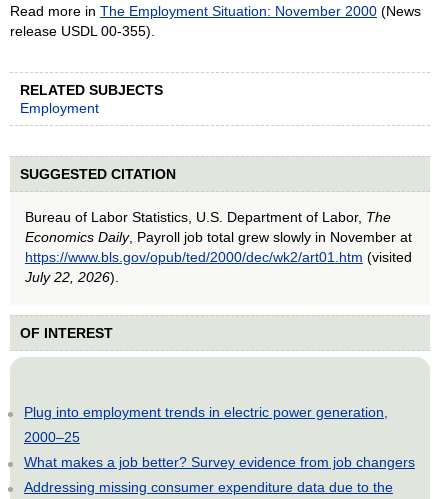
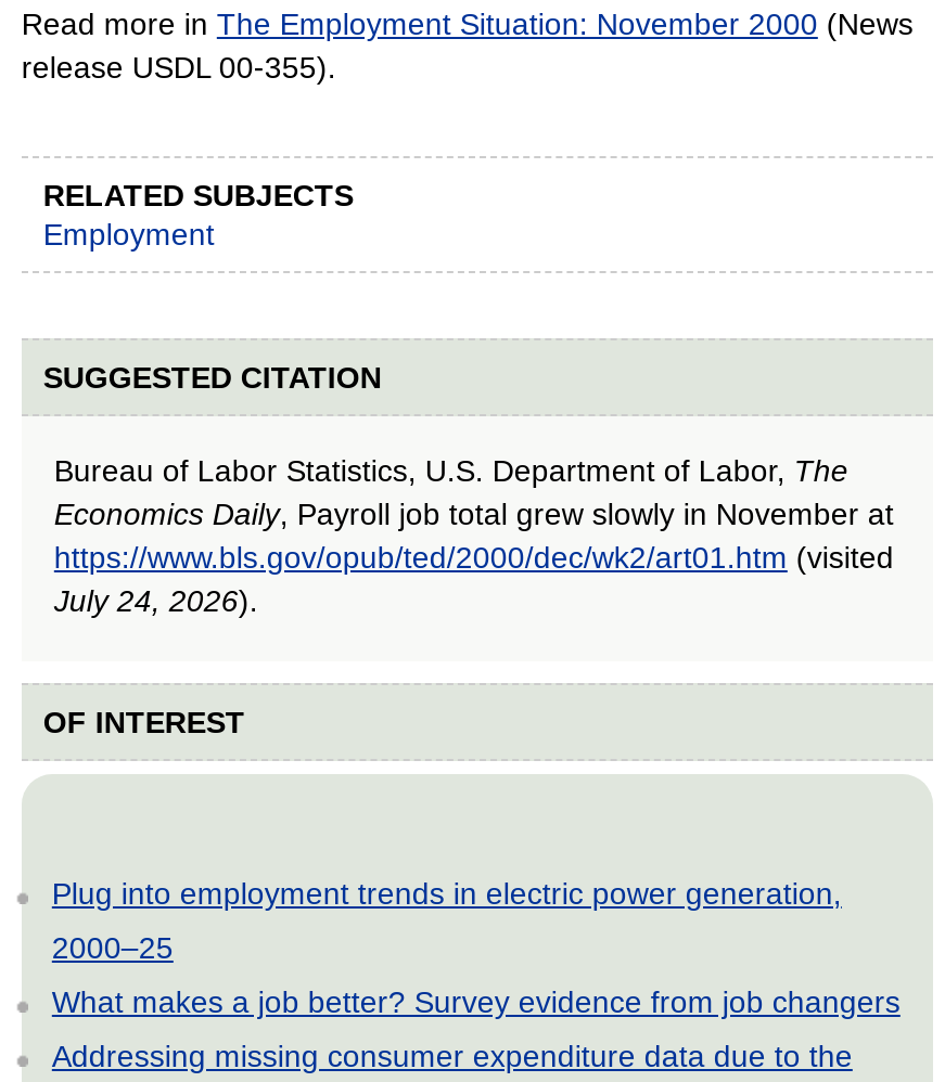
- July 22, 2026).
+ July 24, 2026).
